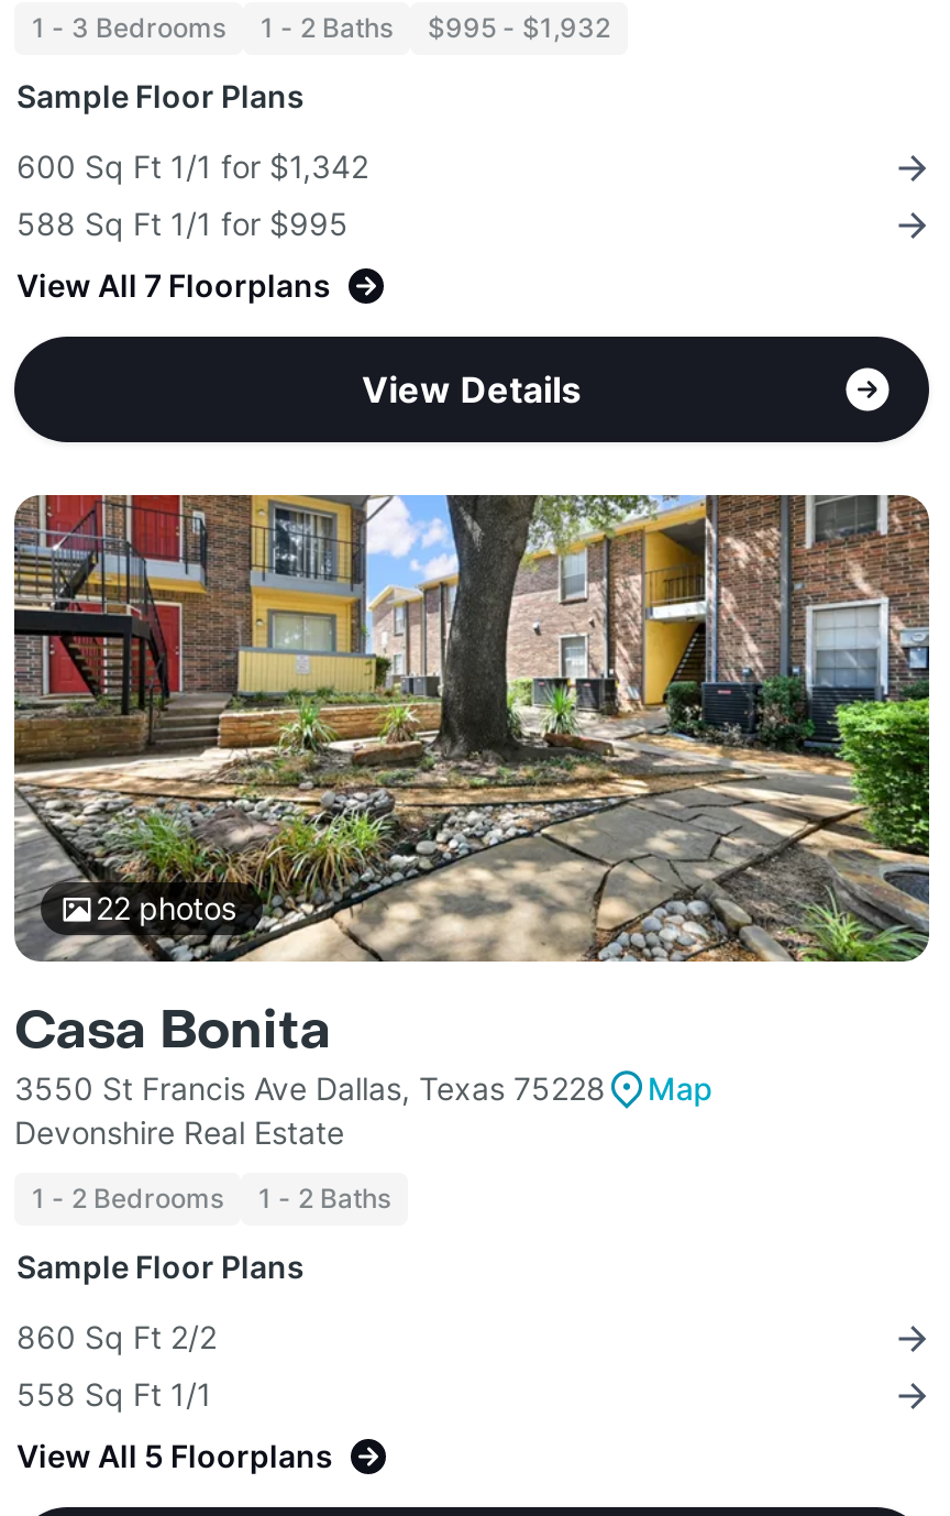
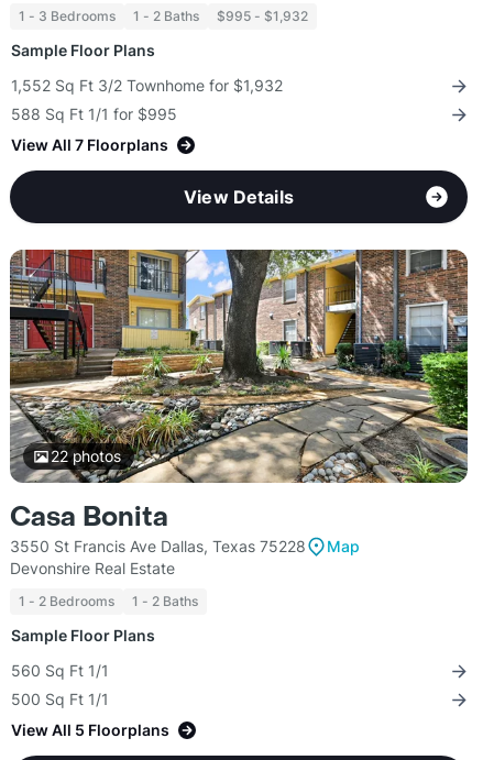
- 600 Sq Ft 1/1 for $1,342
+ 1,552 Sq Ft 3/2 Townhome for $1,932

- 860 Sq Ft 2/2
+ 560 Sq Ft 1/1

- 558 Sq Ft 1/1
+ 500 Sq Ft 1/1
